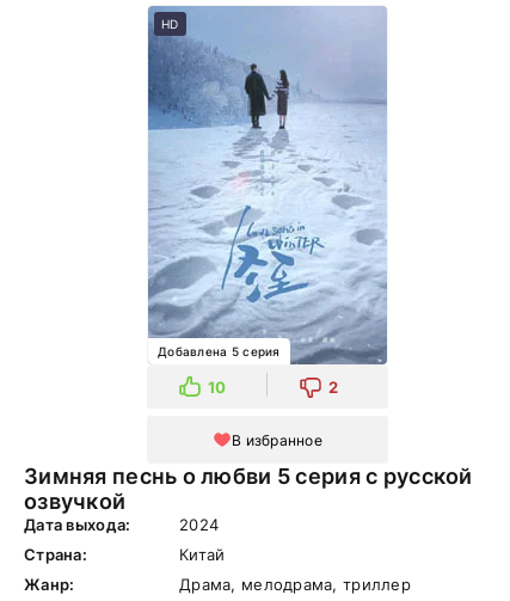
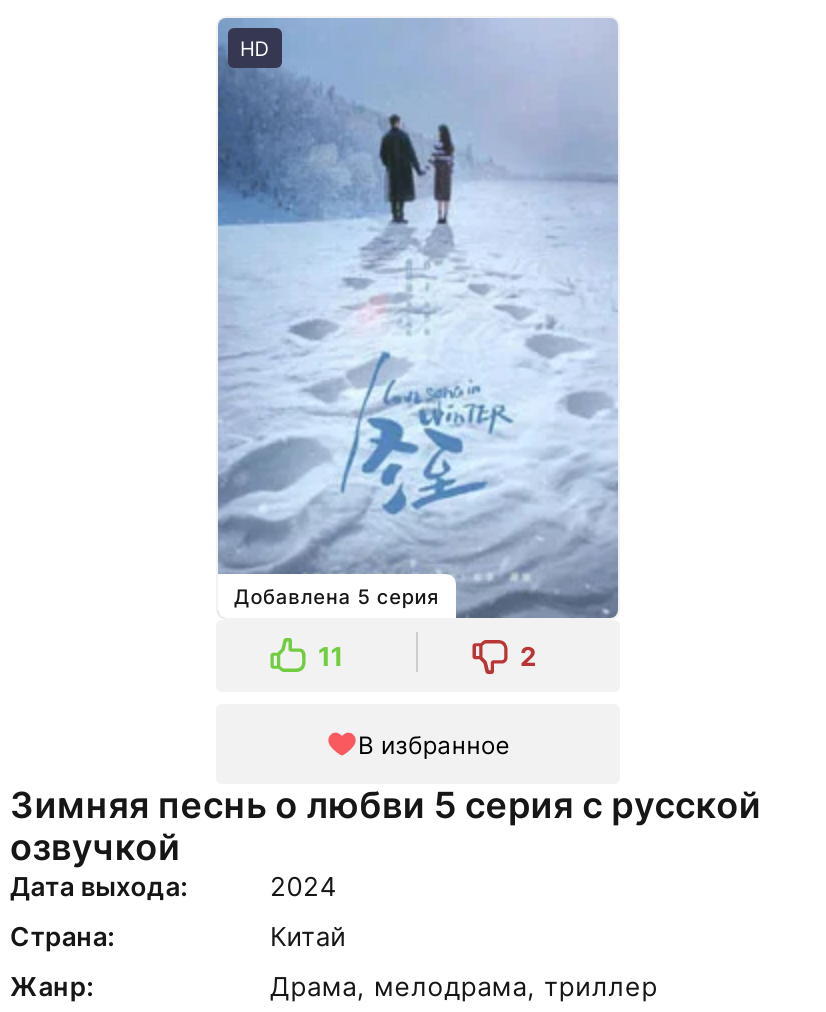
- 10
+ 11
